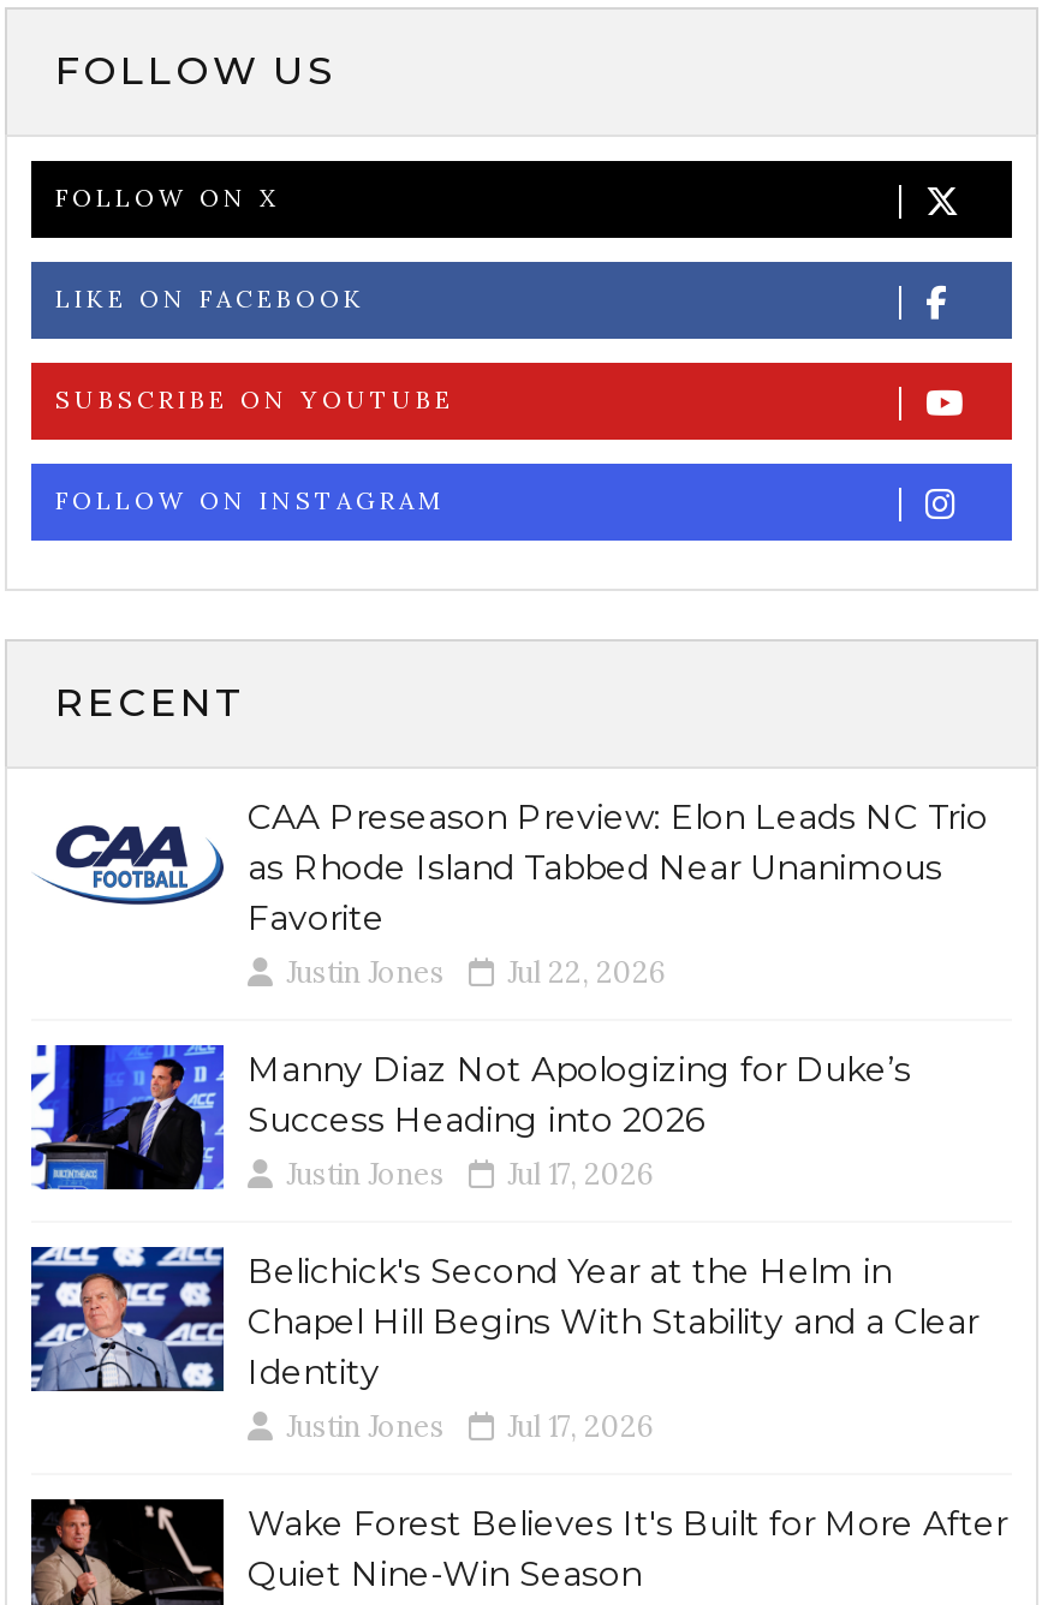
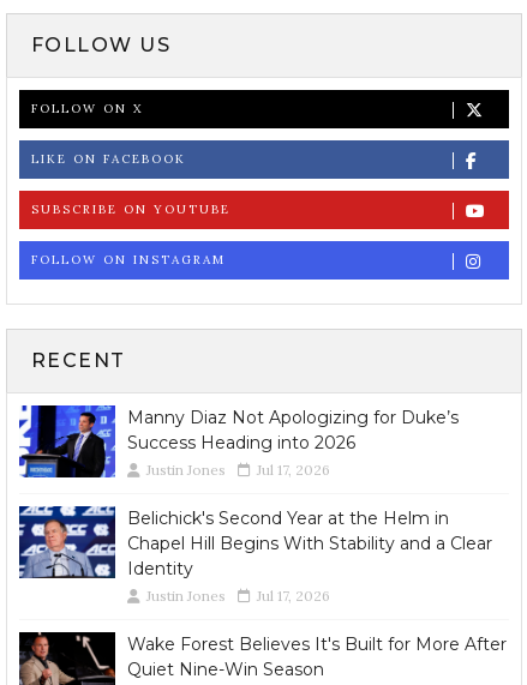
- [image]
- CAA Preseason Preview: Elon Leads NC Trio
- as Rhode Island Tabbed Near Unanimous
- Favorite
- Justin Jones
- Jul 22, 2026
